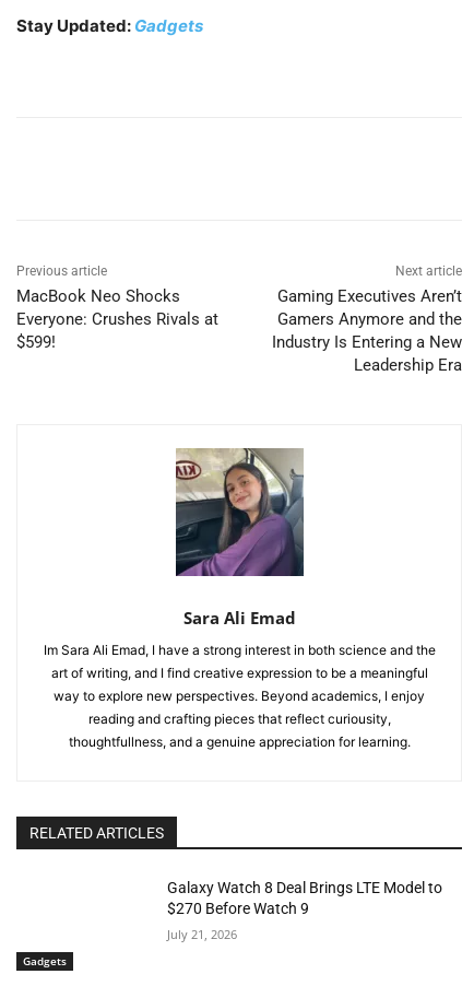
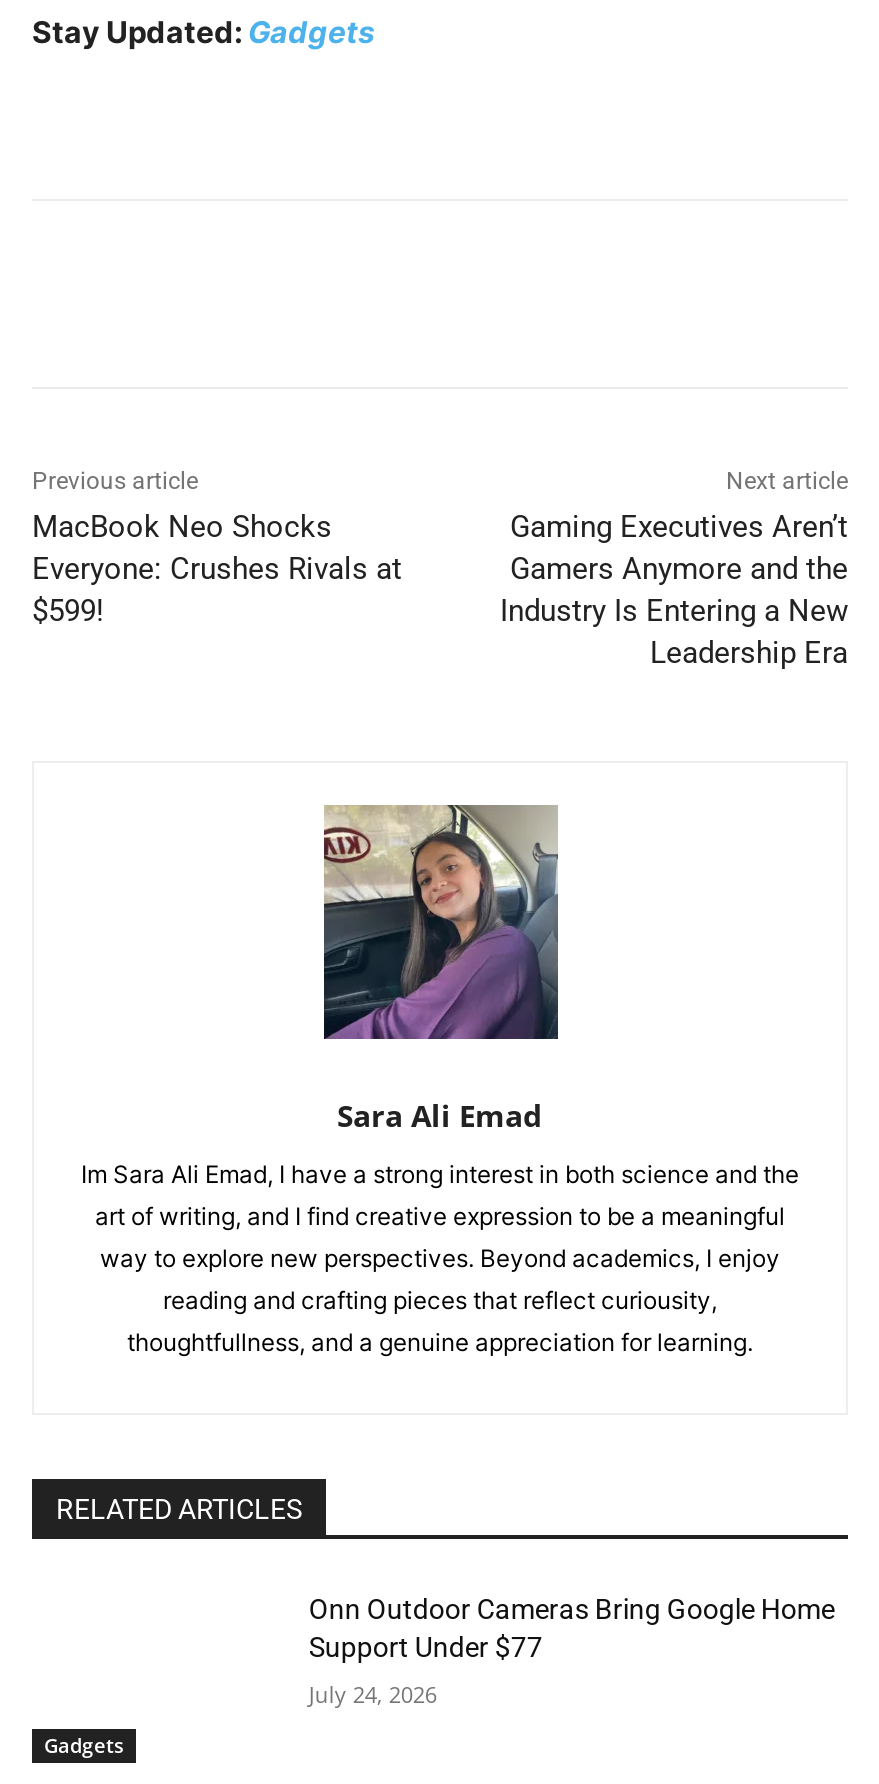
- Galaxy Watch 8 Deal Brings LTE Model to
- $270 Before Watch 9
+ Onn Outdoor Cameras Bring Google Home
+ Support Under $77

- July 21, 2026
+ July 24, 2026
